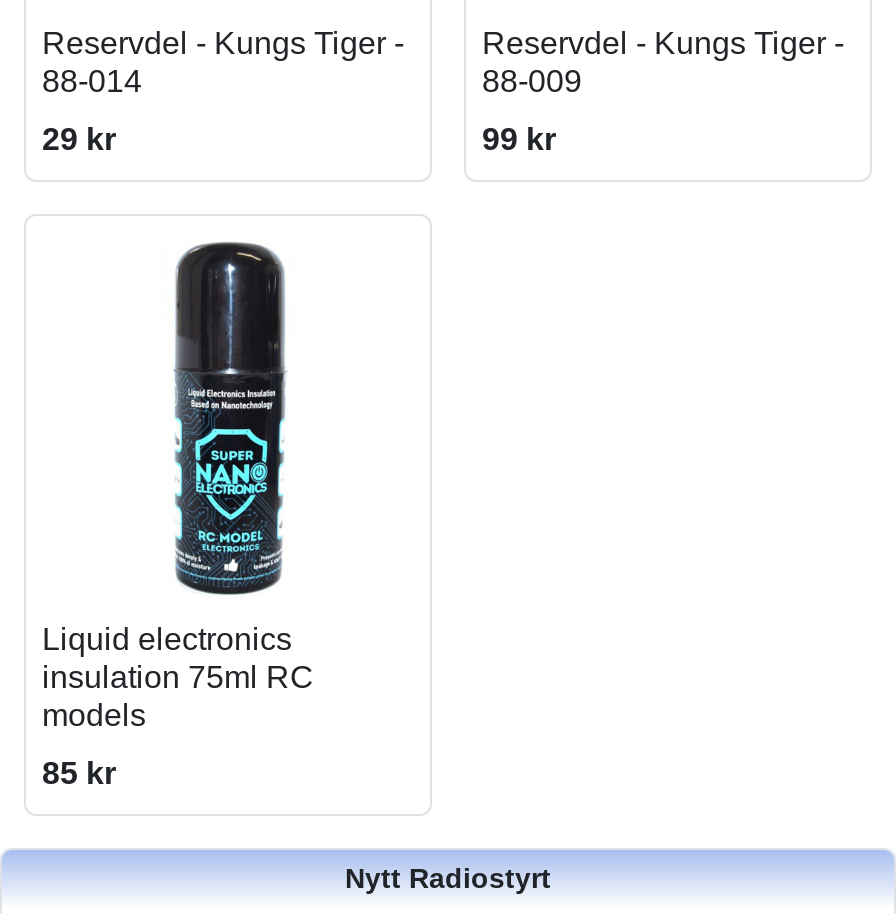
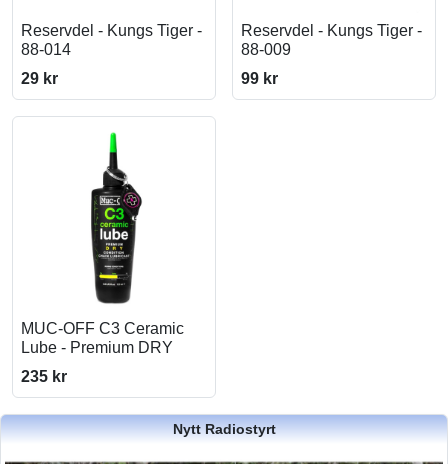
- [image]
- Liquid electronics
- insulation 75ml RC
- models
+ [image]
+ MUC-OFF C3 Ceramic
+ Lube - Premium DRY

- 85 kr
+ 235 kr
